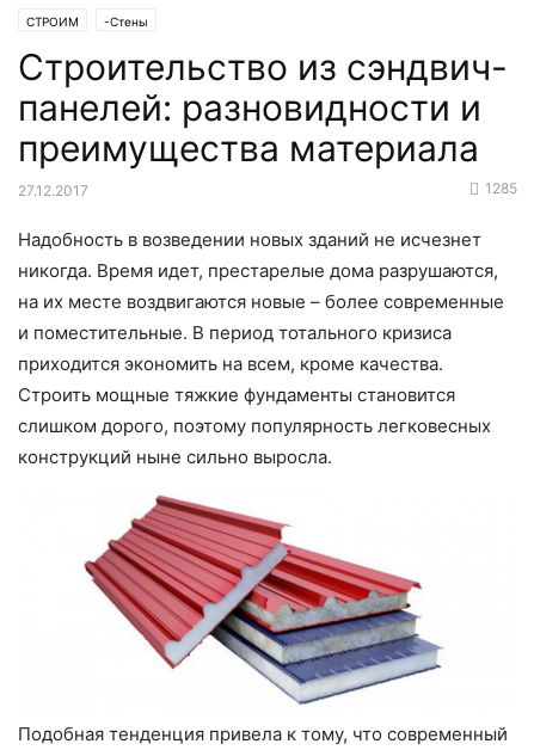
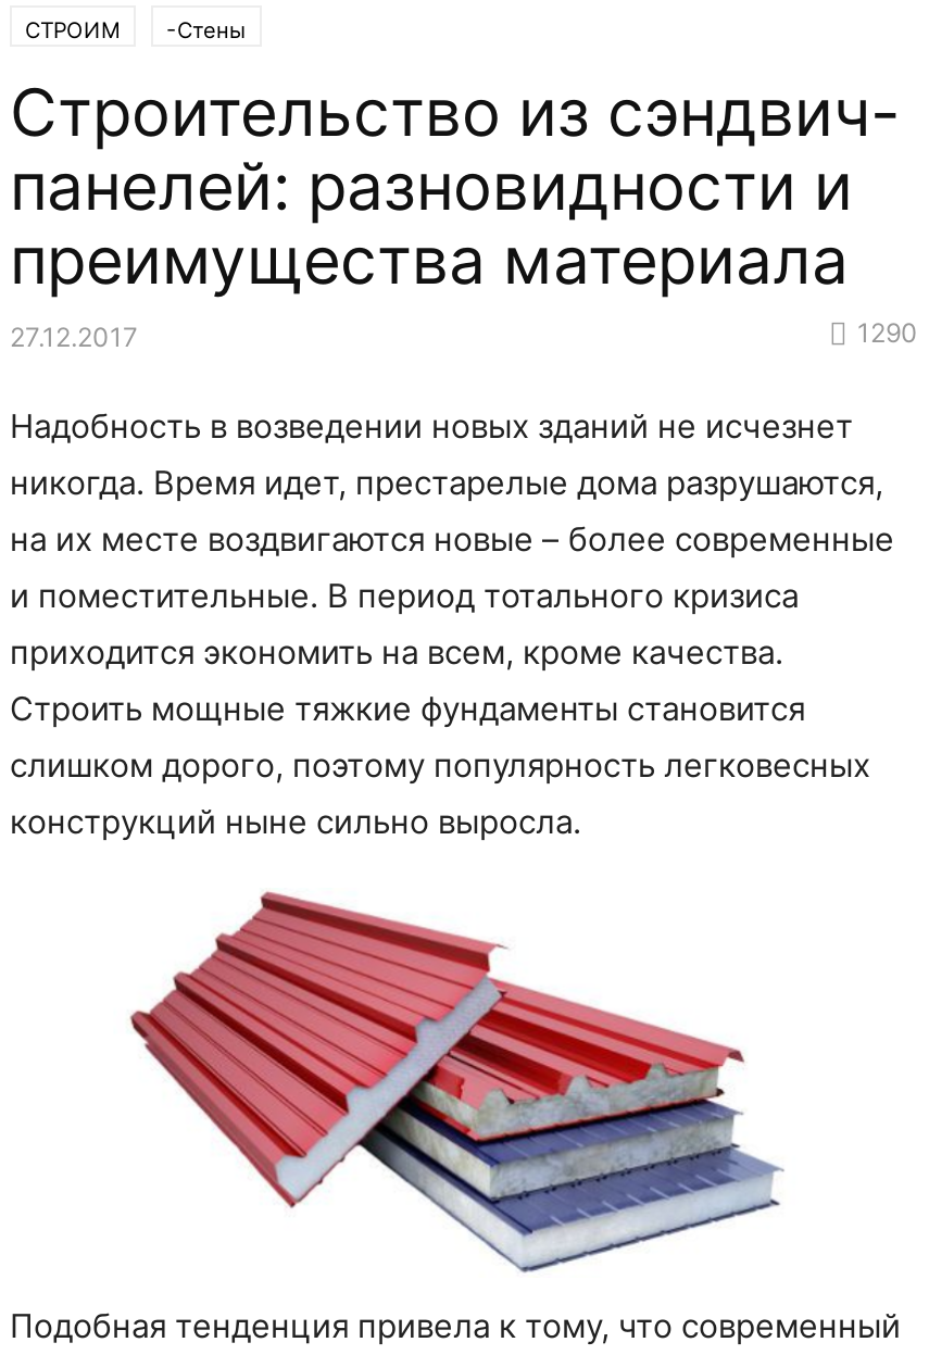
- 1285
+ 1290
